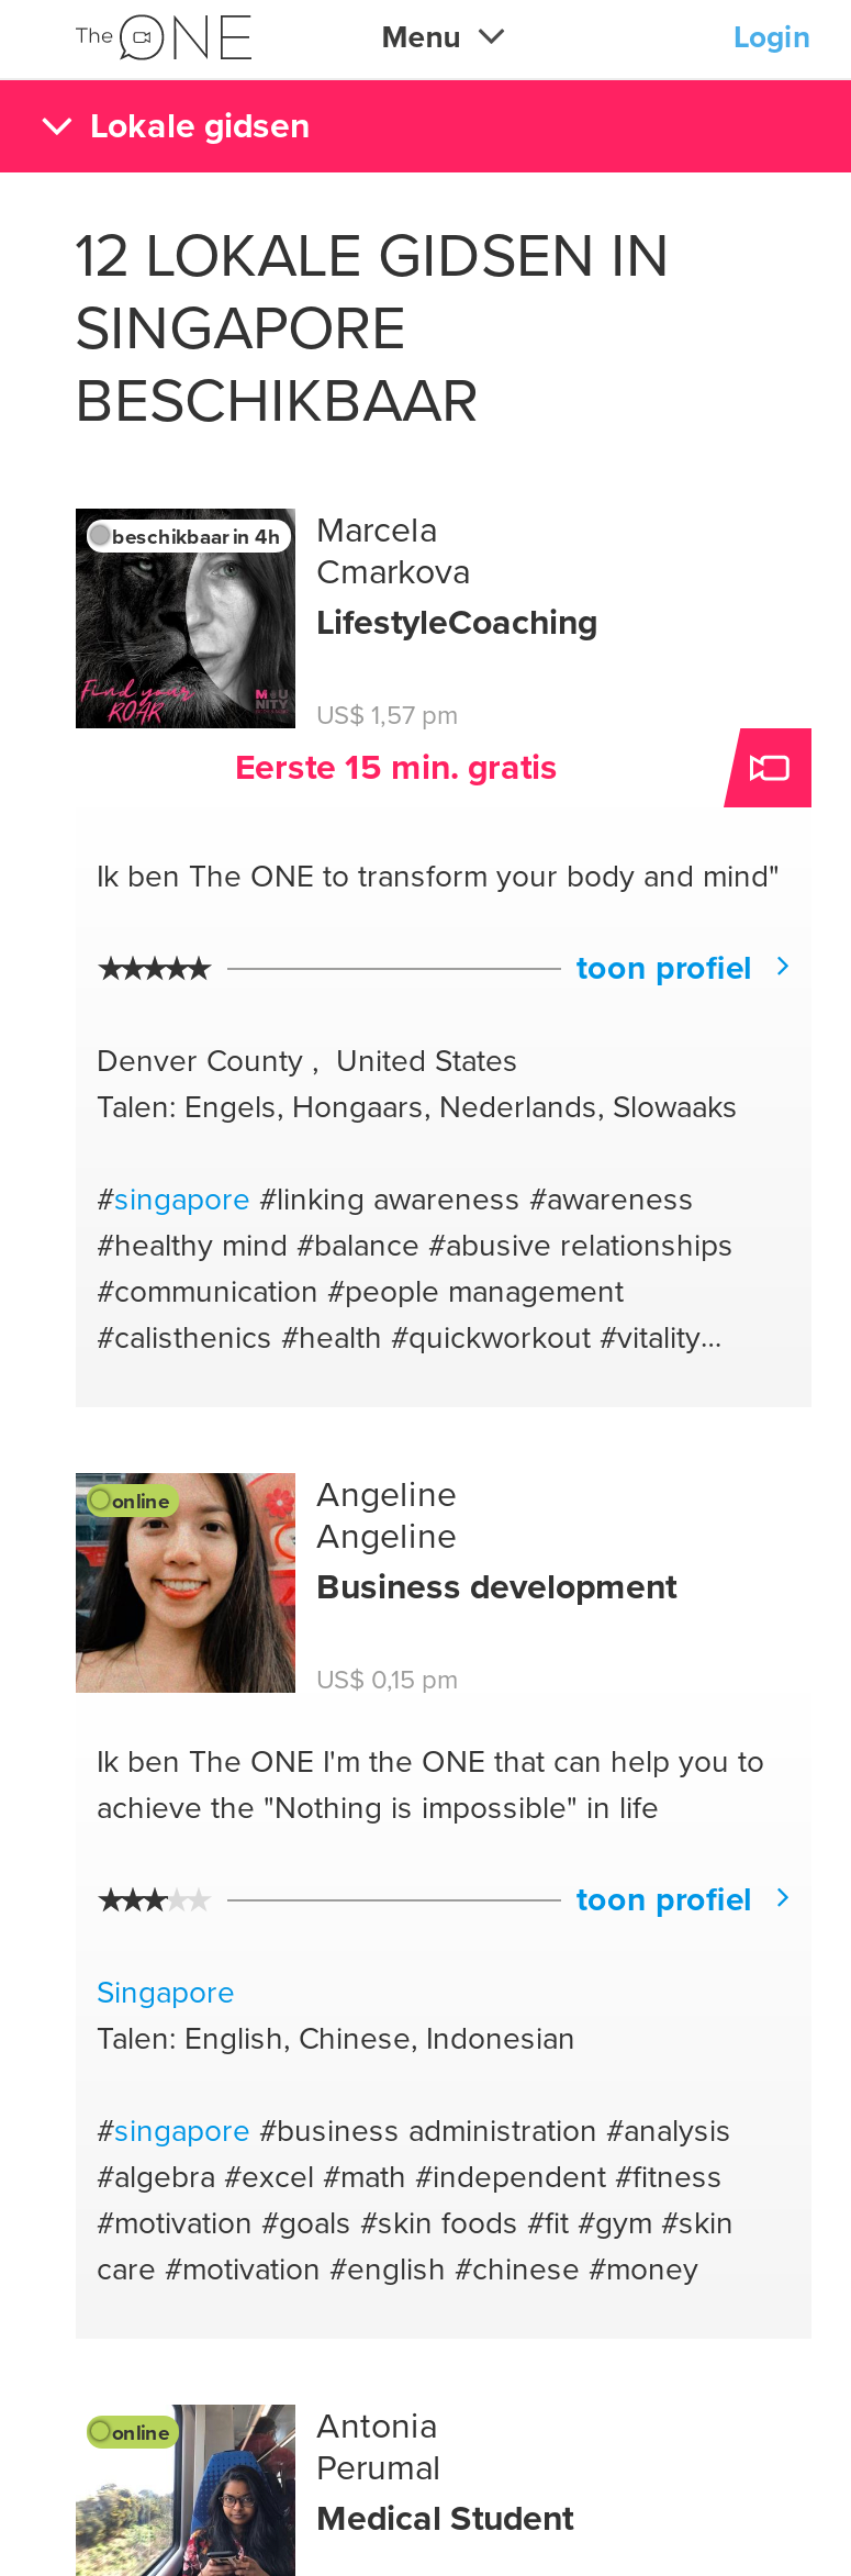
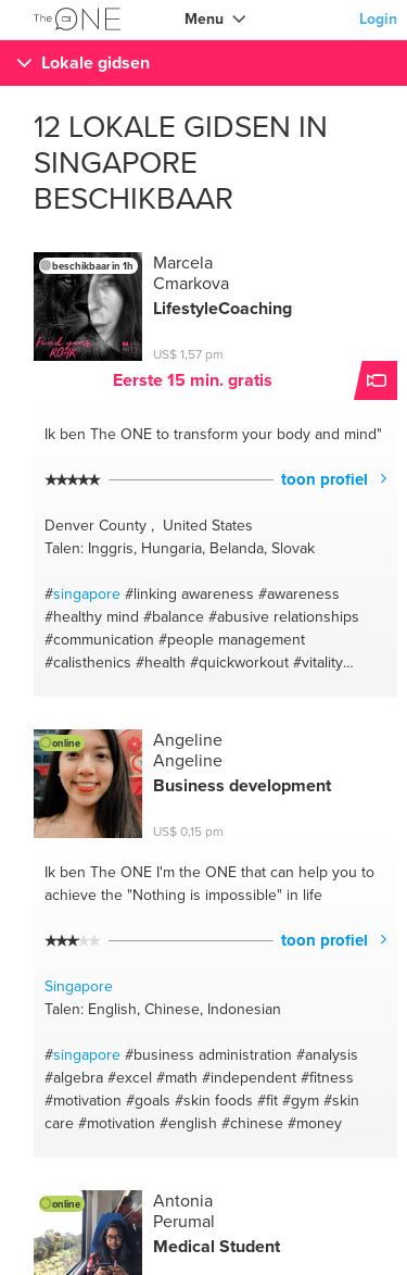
- beschikbaar in 4h
+ beschikbaar in 1h

- Talen: Engels, Hongaars, Nederlands, Slowaaks
+ Talen: Inggris, Hungaria, Belanda, Slovak
